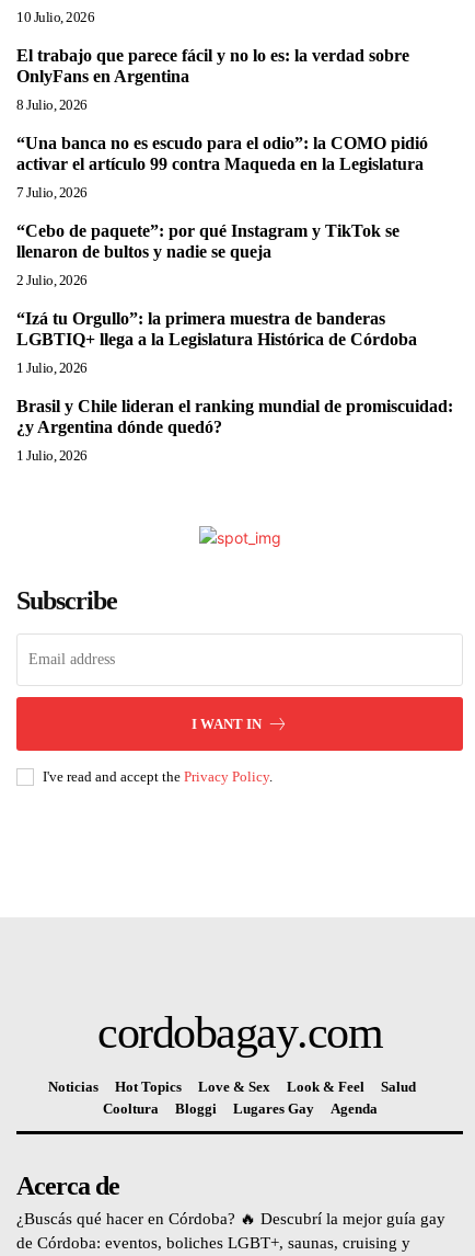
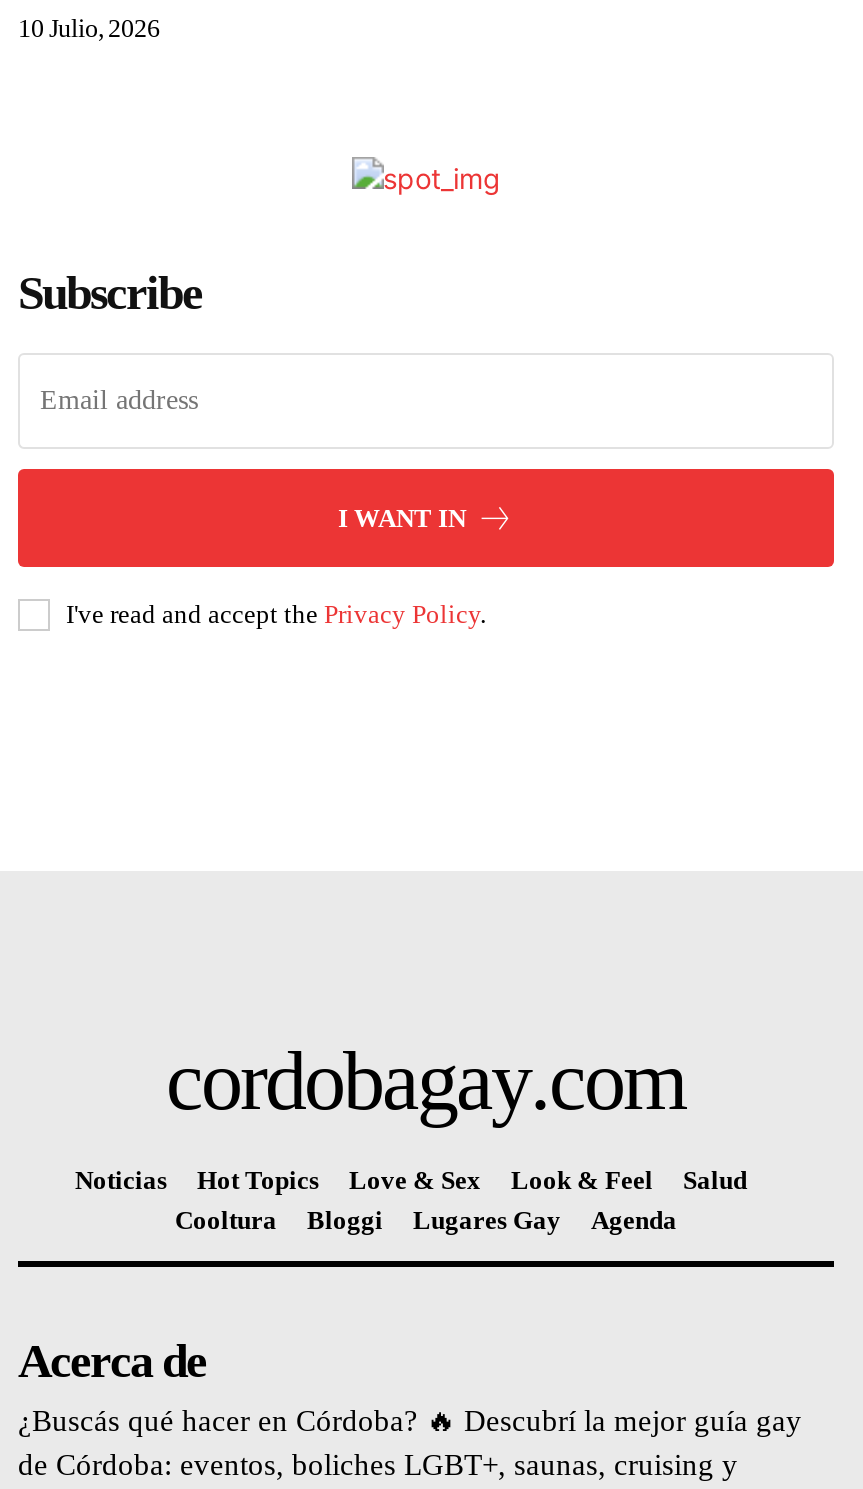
- El trabajo que parece fácil y no lo es: la verdad sobre
- OnlyFans en Argentina
- 8 Julio, 2026
- “Una banca no es escudo para el odio”: la COMO pidió
- activar el artículo 99 contra Maqueda en la Legislatura
- 7 Julio, 2026
- “Cebo de paquete”: por qué Instagram y TikTok se
- llenaron de bultos y nadie se queja
- 2 Julio, 2026
- “Izá tu Orgullo”: la primera muestra de banderas
- LGBTIQ+ llega a la Legislatura Histórica de Córdoba
- 1 Julio, 2026
- Brasil y Chile lideran el ranking mundial de promiscuidad:
- ¿y Argentina dónde quedó?
- 1 Julio, 2026
